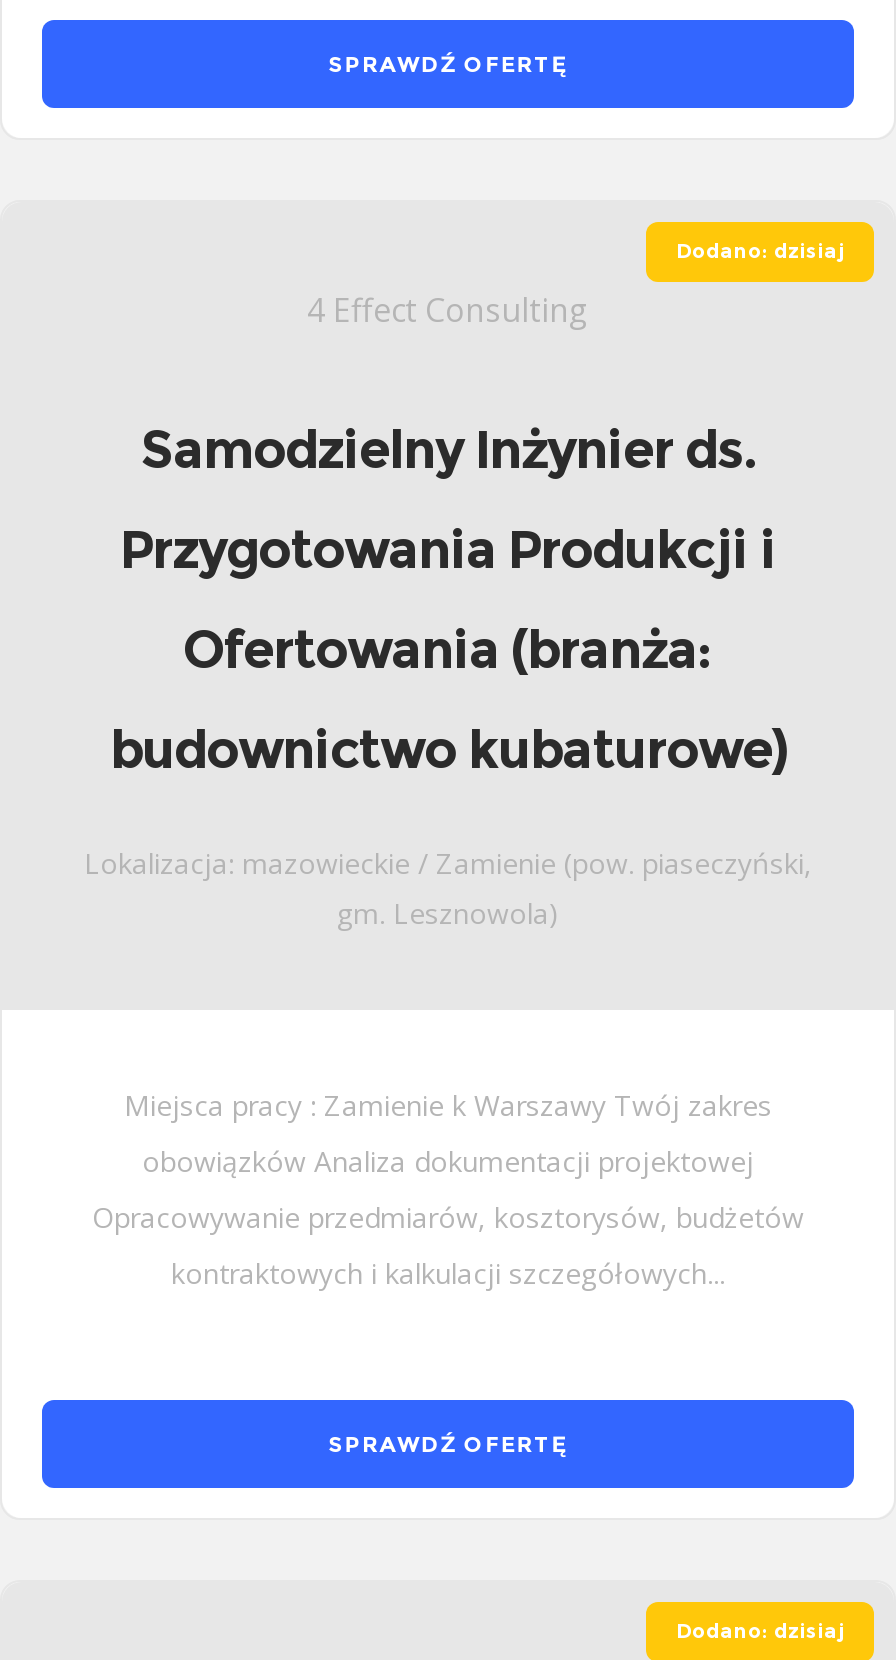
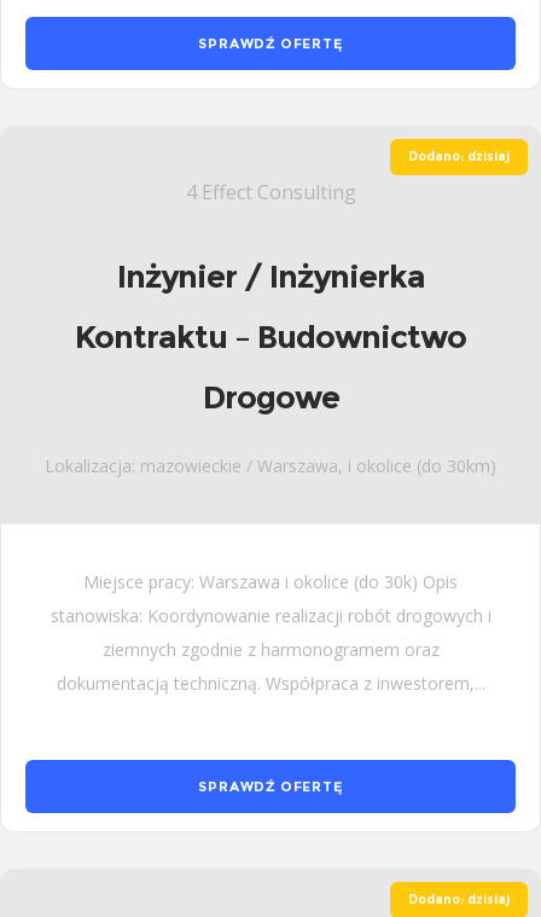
- Samodzielny Inżynier ds.
- Przygotowania Produkcji i
- Ofertowania (branża:
- budownictwo kubaturowe)
- Lokalizacja: mazowieckie / Zamienie (pow. piaseczyński,
- gm. Lesznowola)
+ Inżynier / Inżynierka
+ Kontraktu – Budownictwo
+ Drogowe
+ Lokalizacja: mazowieckie / Warszawa, i okolice (do 30km)

- Miejsca pracy : Zamienie k Warszawy Twój zakres
- obowiązków Analiza dokumentacji projektowej
- Opracowywanie przedmiarów, kosztorysów, budżetów
- kontraktowych i kalkulacji szczegółowych...
+ Miejsce pracy: Warszawa i okolice (do 30k) Opis
+ stanowiska: Koordynowanie realizacji robót drogowych i
+ ziemnych zgodnie z harmonogramem oraz
+ dokumentacją techniczną. Współpraca z inwestorem,...
